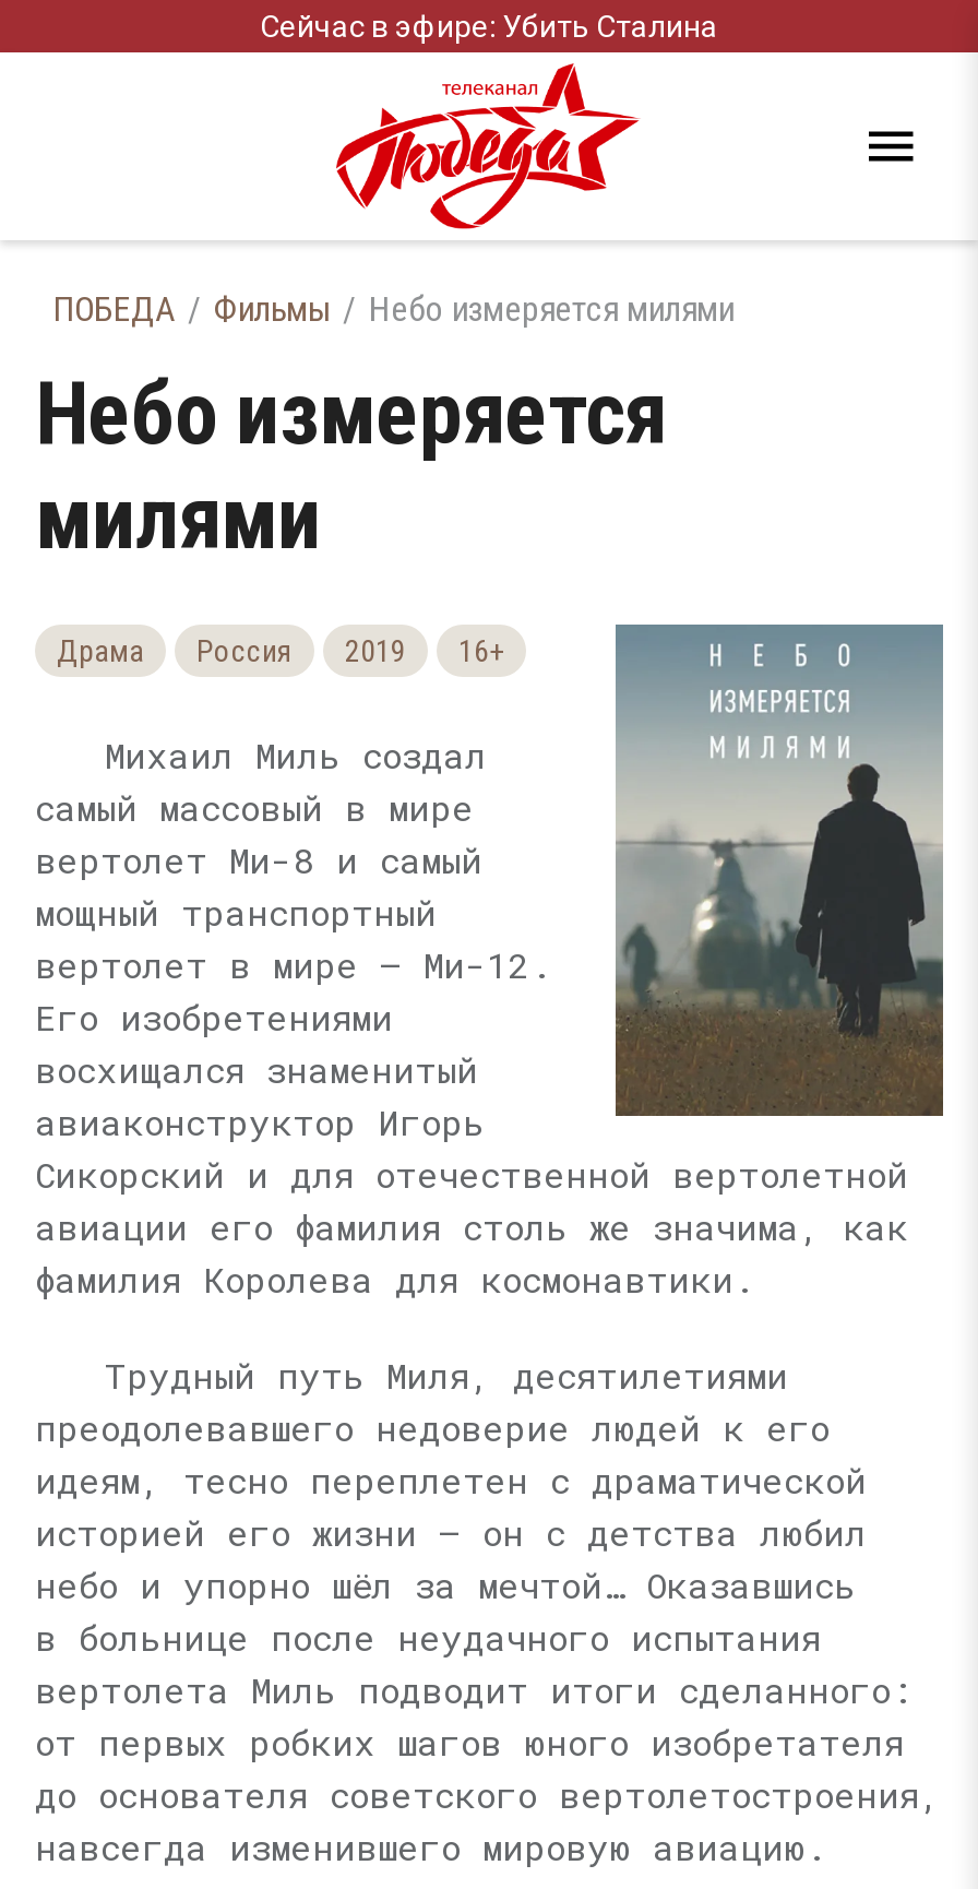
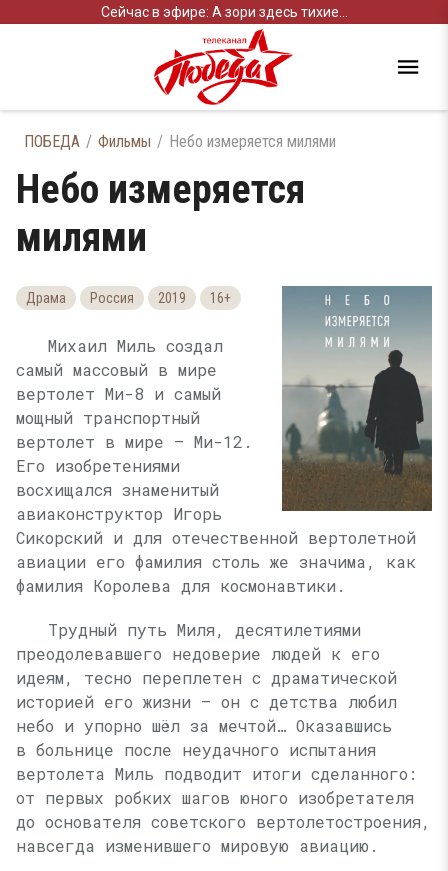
- Сейчас в эфире: Убить Сталина
+ Сейчас в эфире: А зори здесь тихие...
